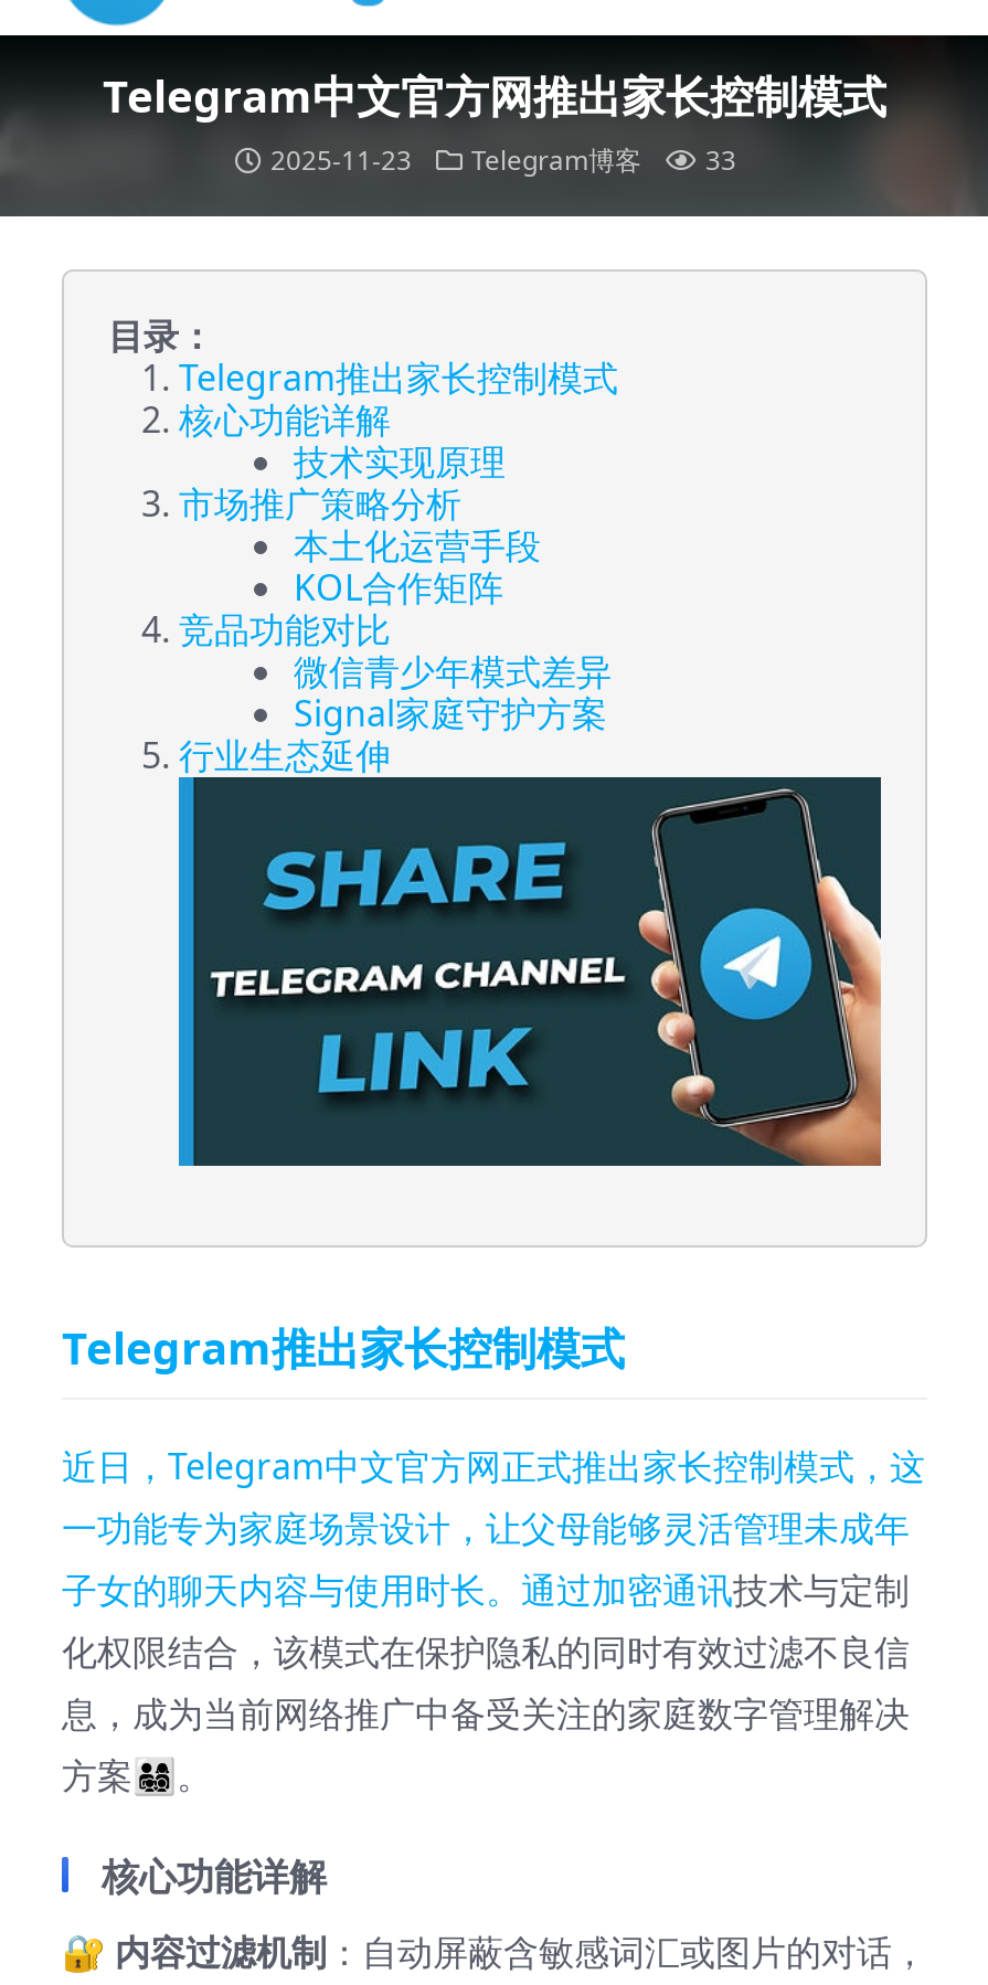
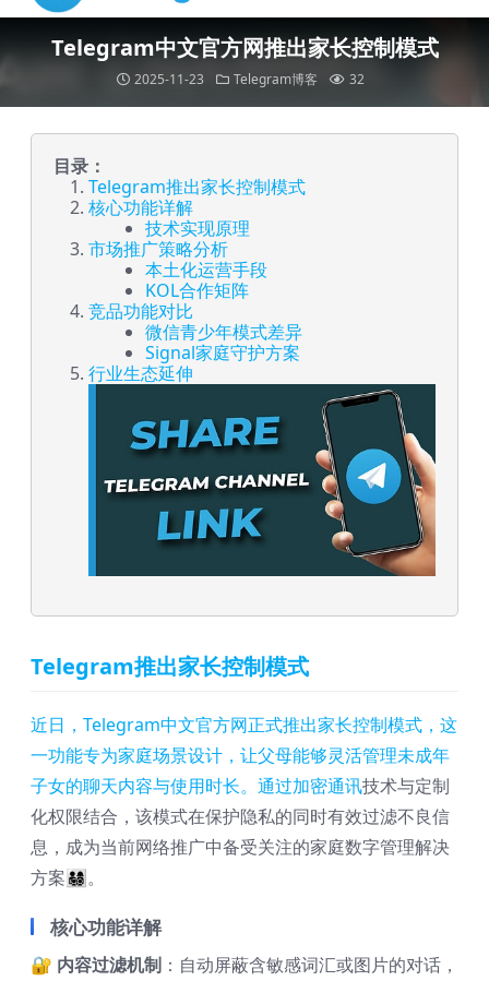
- 2025-11-23 Telegram博客 33
+ 2025-11-23 Telegram博客 32
